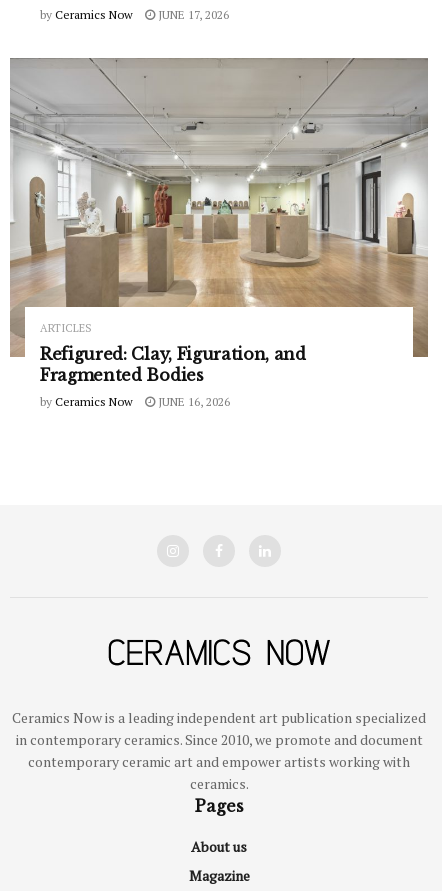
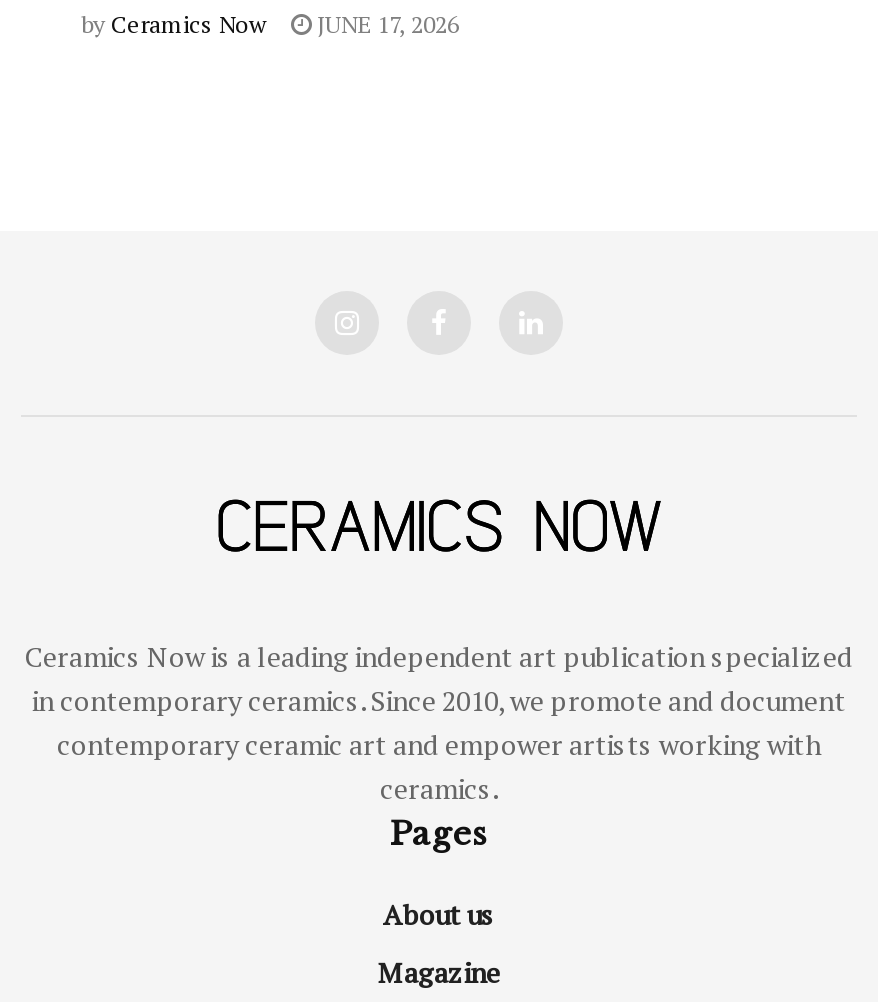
- [image]
- ARTICLES
- Refigured: Clay, Figuration, and
- Fragmented Bodies
- by Ceramics Now
- JUNE 16, 2026
